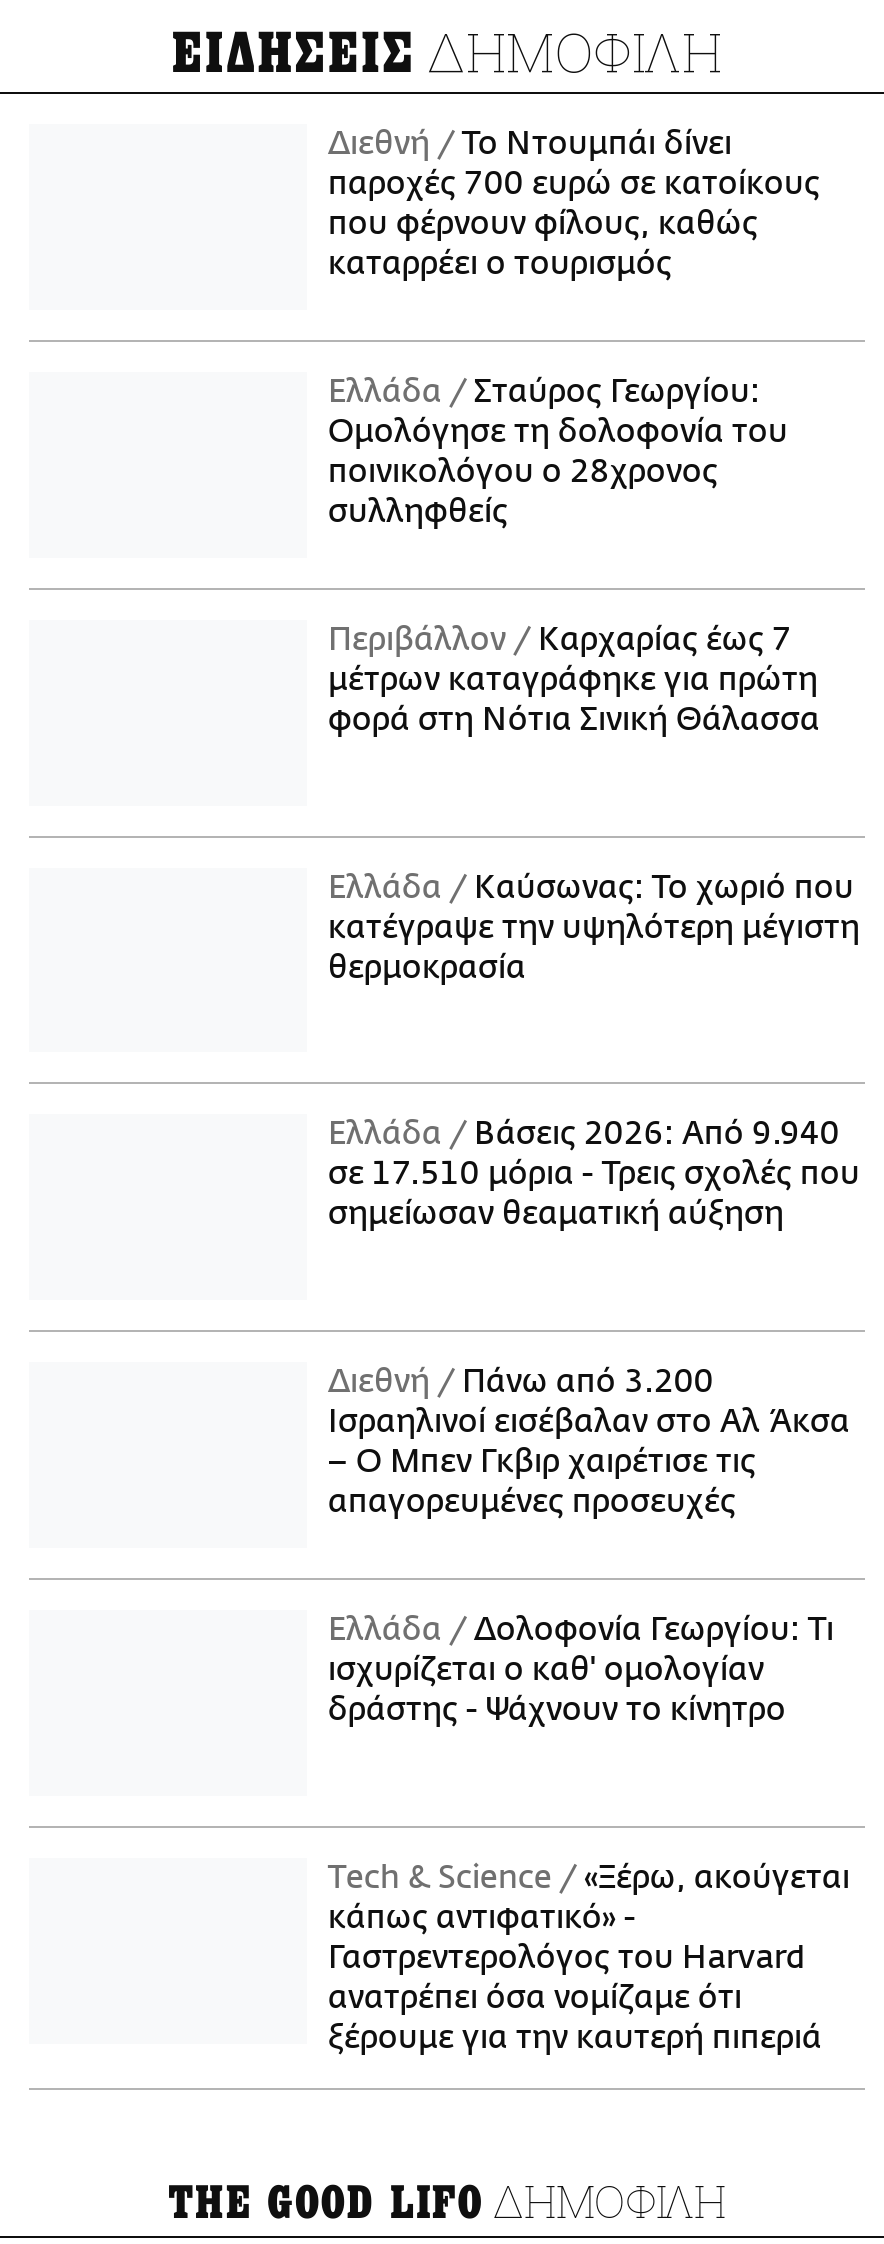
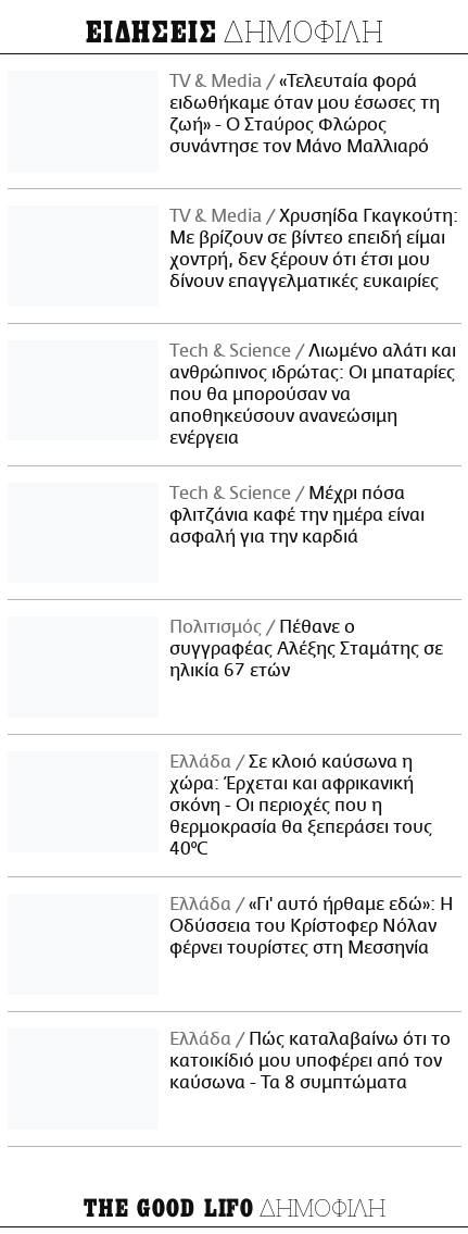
- Διεθνή Το Ντουμπάι δίνει
- παροχές 700 ευρώ σε κατοίκους
- που φέρνουν φίλους, καθώς
- καταρρέει ο τουρισμός
+ TV & Media «Τελευταία φορά
+ ειδωθήκαμε όταν μου έσωσες τη
+ ζωή» - Ο Σταύρος Φλώρος
+ συνάντησε τον Μάνο Μαλλιαρό

- Ελλάδα Σταύρος Γεωργίου:
- Ομολόγησε τη δολοφονία του
- ποινικολόγου ο 28χρονος
- συλληφθείς
+ TV & Media Χρυσηίδα Γκαγκούτη:
+ Με βρίζουν σε βίντεο επειδή είμαι
+ χοντρή, δεν ξέρουν ότι έτσι μου
+ δίνουν επαγγελματικές ευκαιρίες

- Περιβάλλον Καρχαρίας έως 7
- μέτρων καταγράφηκε για πρώτη
- φορά στη Νότια Σινική Θάλασσα
+ Τech & Science Λιωμένο αλάτι και
+ ανθρώπινος ιδρώτας: Οι μπαταρίες
+ που θα μπορούσαν να
+ αποθηκεύσουν ανανεώσιμη
+ ενέργεια

- Ελλάδα Καύσωνας: Το χωριό που
- κατέγραψε την υψηλότερη μέγιστη
- θερμοκρασία
+ Τech & Science Μέχρι πόσα
+ φλιτζάνια καφέ την ημέρα είναι
+ ασφαλή για την καρδιά

- Ελλάδα Βάσεις 2026: Από 9.940
- σε 17.510 μόρια - Τρεις σχολές που
- σημείωσαν θεαματική αύξηση
+ Πολιτισμός Πέθανε ο
+ συγγραφέας Αλέξης Σταμάτης σε
+ ηλικία 67 ετών

- Διεθνή Πάνω από 3.200
- Ισραηλινοί εισέβαλαν στο Αλ Άκσα
- – Ο Μπεν Γκβιρ χαιρέτισε τις
- απαγορευμένες προσευχές
+ Ελλάδα Σε κλοιό καύσωνα η
+ χώρα: Έρχεται και αφρικανική
+ σκόνη - Οι περιοχές που η
+ θερμοκρασία θα ξεπεράσει τους
+ 40°C

- Ελλάδα Δολοφονία Γεωργίου: Τι
- ισχυρίζεται ο καθ' ομολογίαν
- δράστης - Ψάχνουν το κίνητρο
+ Ελλάδα «Γι' αυτό ήρθαμε εδώ»: Η
+ Οδύσσεια του Κρίστοφερ Νόλαν
+ φέρνει τουρίστες στη Μεσσηνία

- Τech & Science «Ξέρω, ακούγεται
- κάπως αντιφατικό» -
- Γαστρεντερολόγος του Harvard
- ανατρέπει όσα νομίζαμε ότι
- ξέρουμε για την καυτερή πιπεριά
+ Ελλάδα Πώς καταλαβαίνω ότι το
+ κατοικίδιό μου υποφέρει από τον
+ καύσωνα - Τα 8 συμπτώματα
